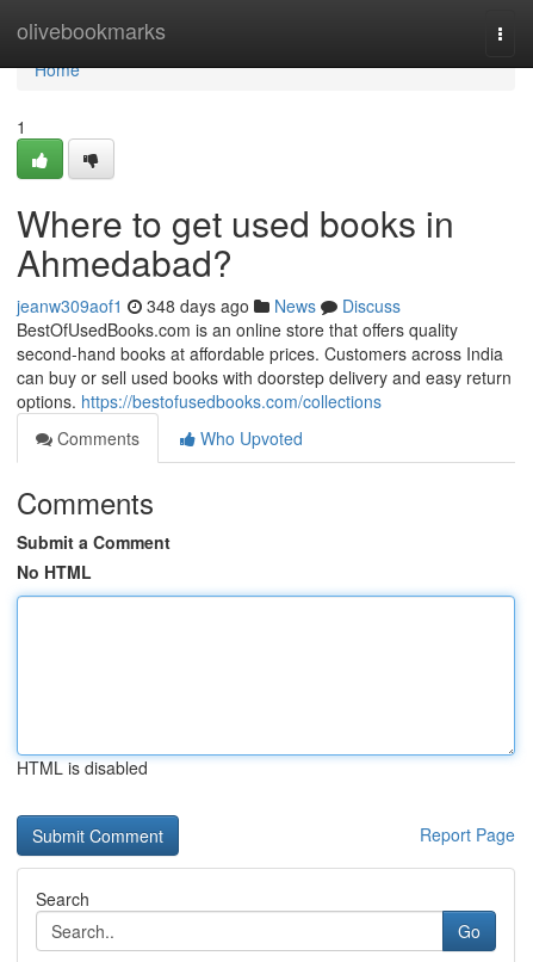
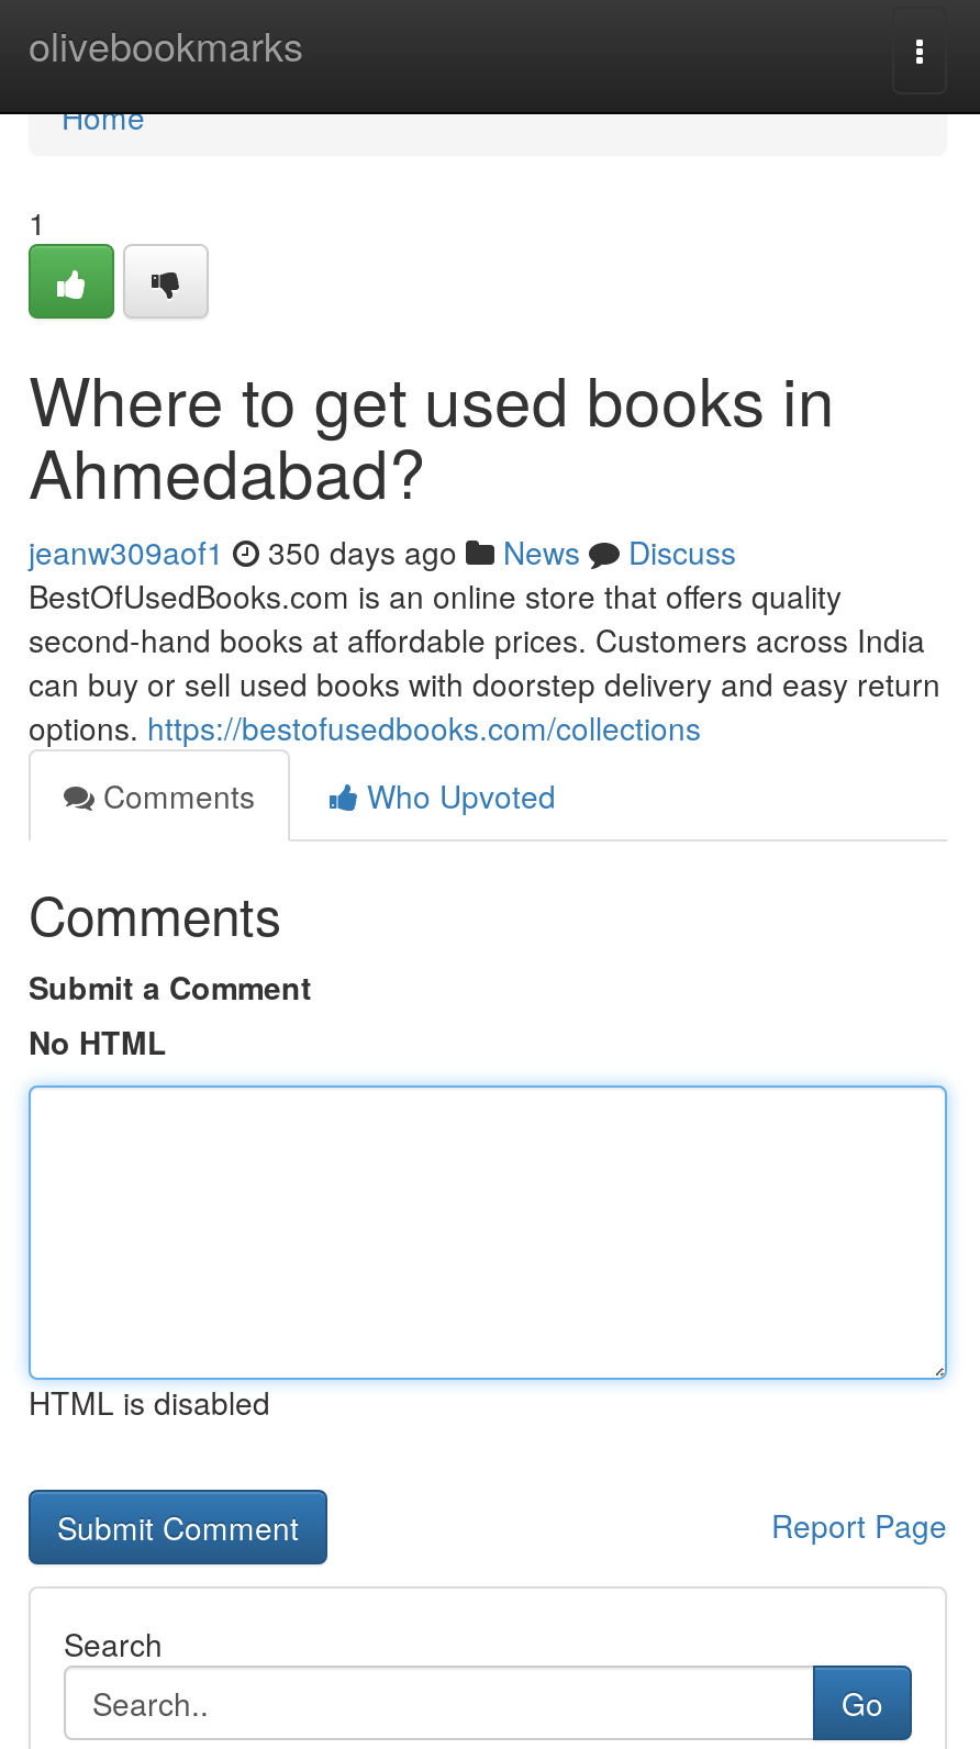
- jeanw309aof1 348 days ago News Discuss
+ jeanw309aof1 350 days ago News Discuss
